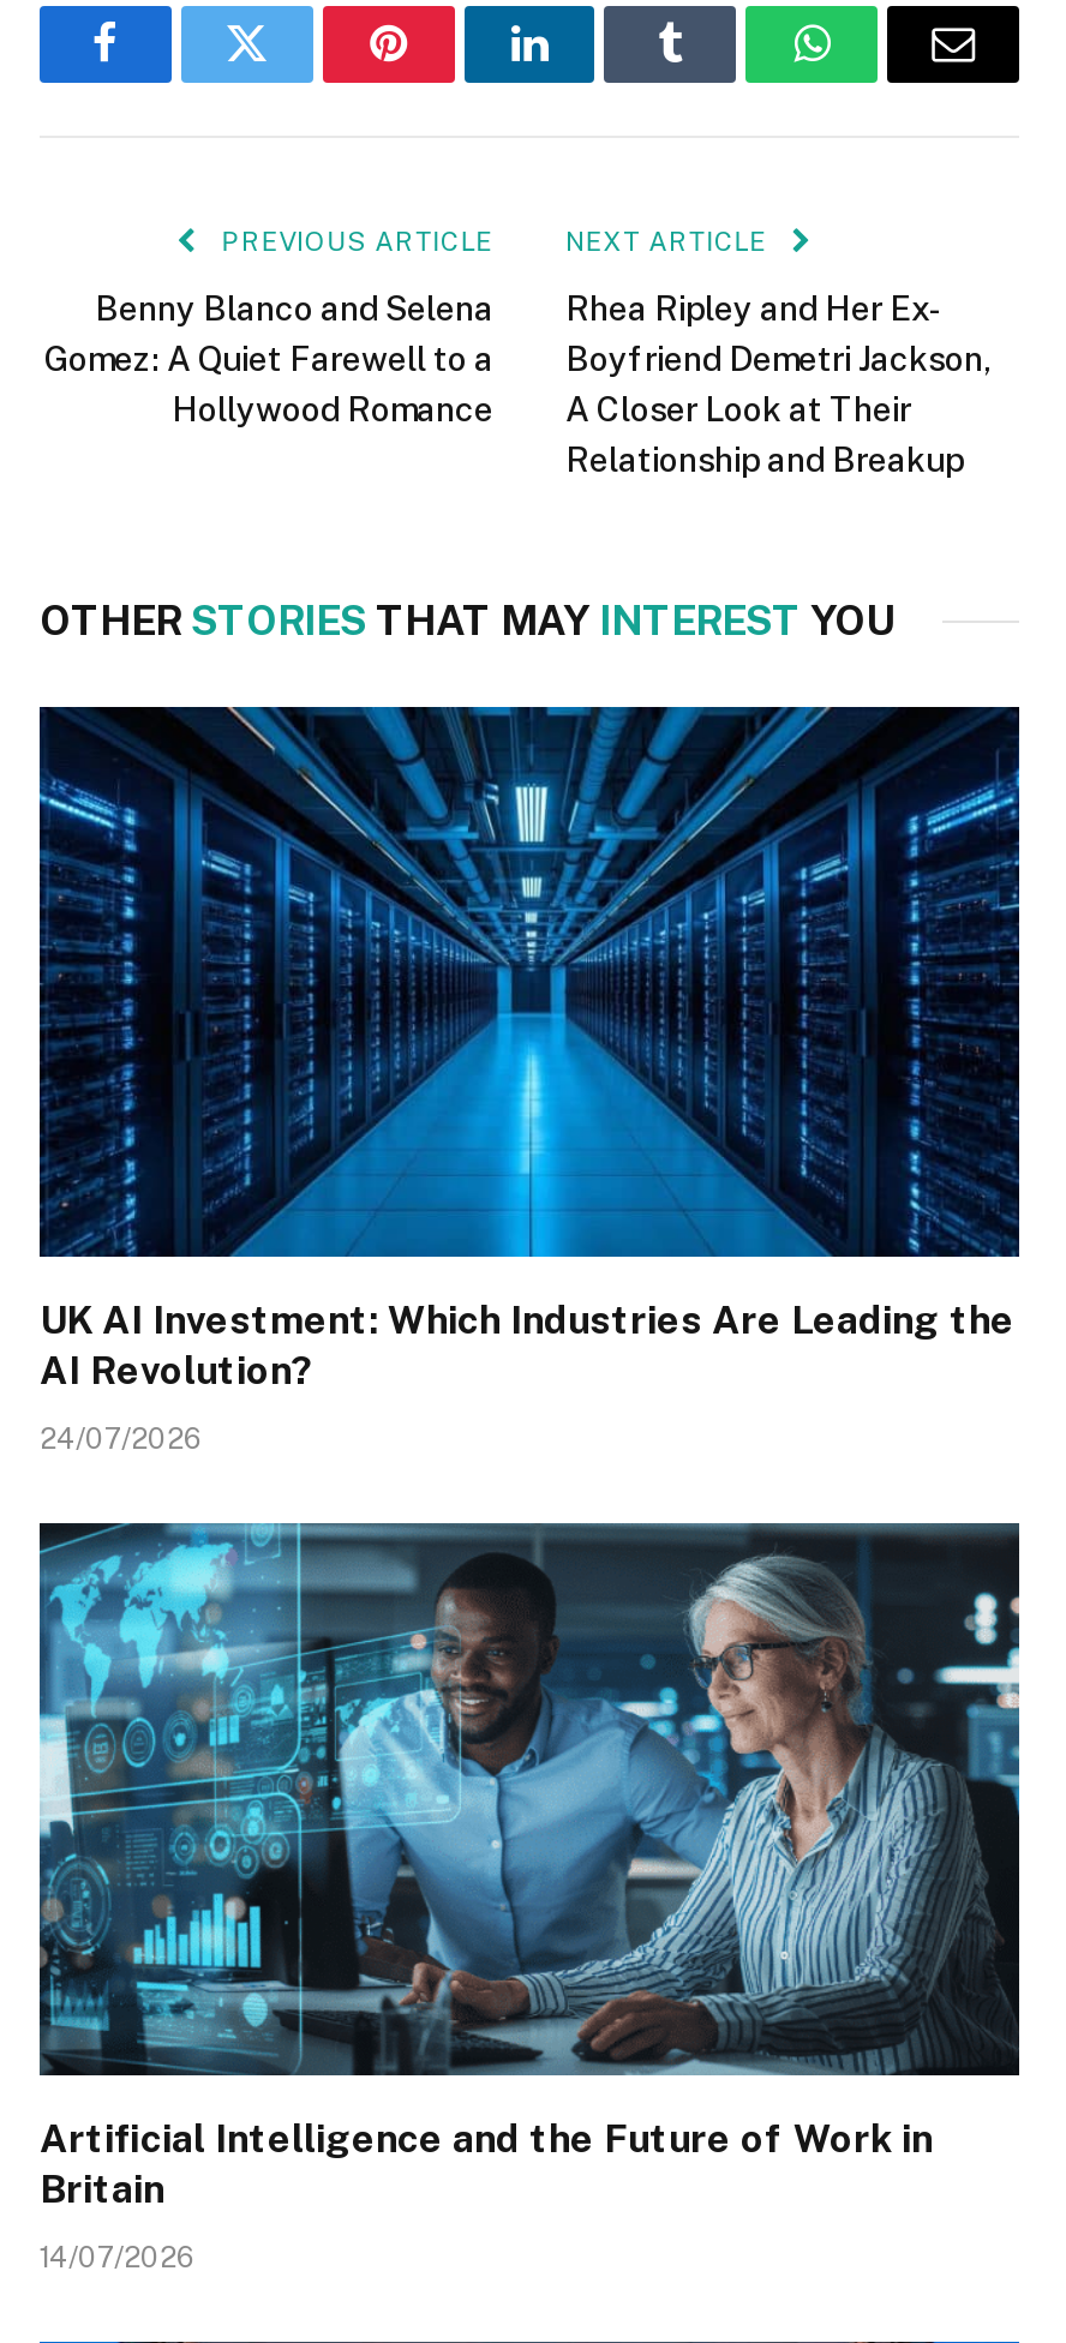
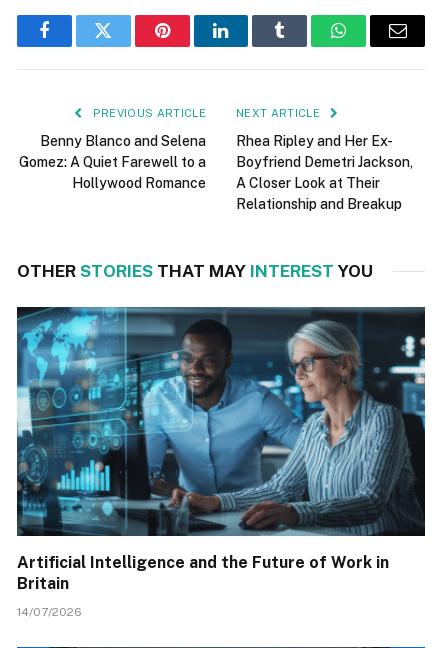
- [image]
- UK AI Investment: Which Industries Are Leading the
- AI Revolution?
- 24/07/2026
